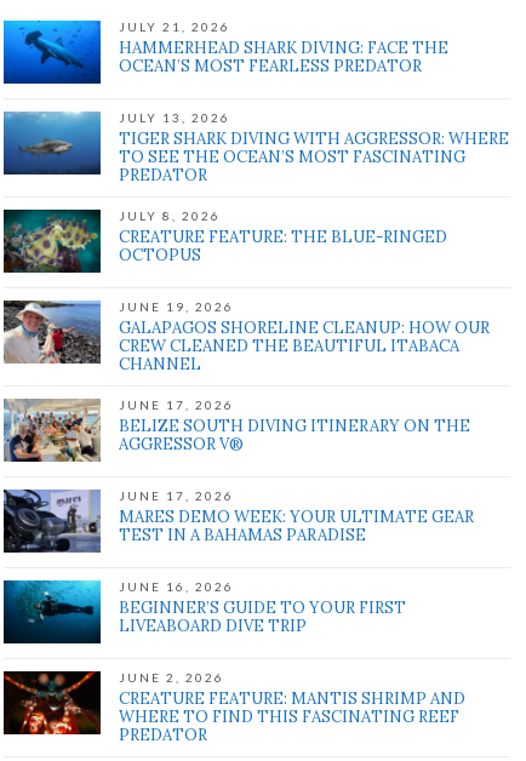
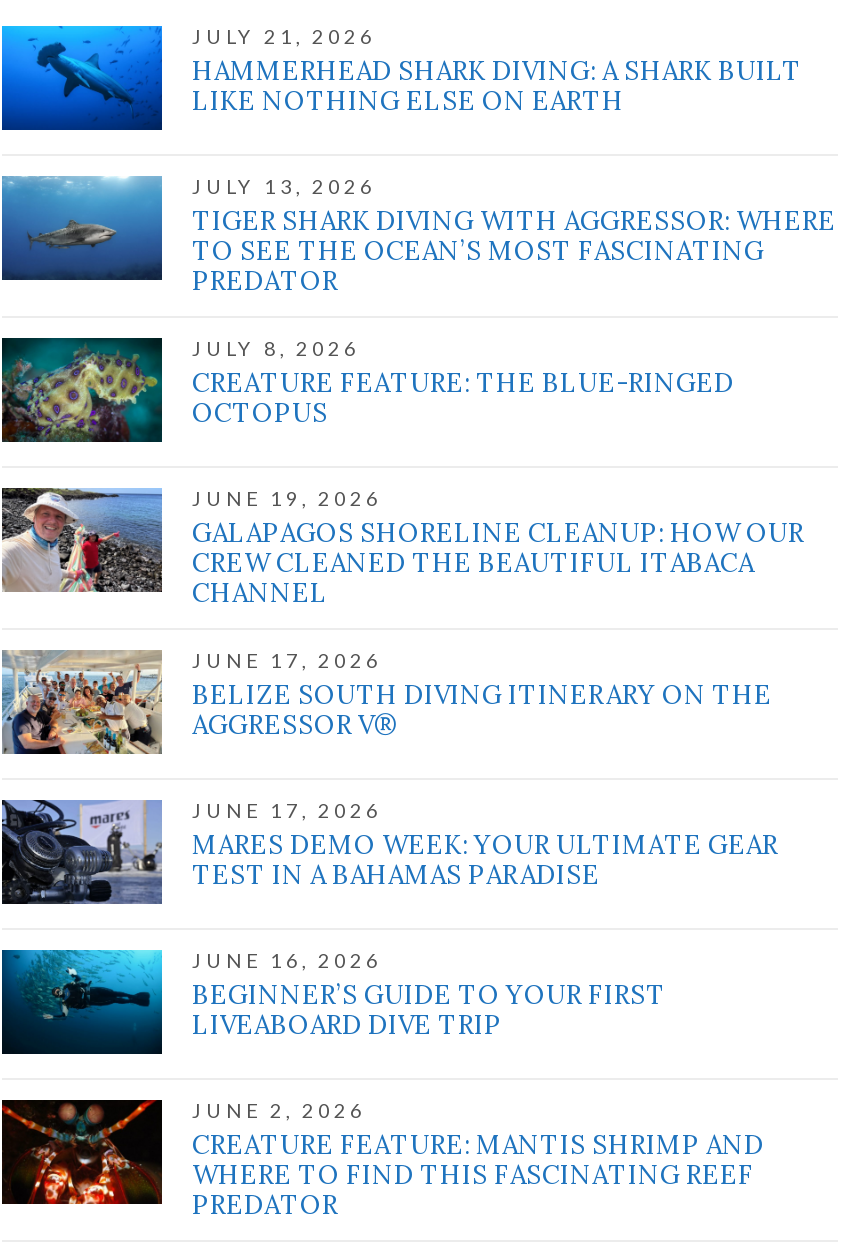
- HAMMERHEAD SHARK DIVING: FACE THE
- OCEAN’S MOST FEARLESS PREDATOR
+ HAMMERHEAD SHARK DIVING: A SHARK BUILT
+ LIKE NOTHING ELSE ON EARTH
